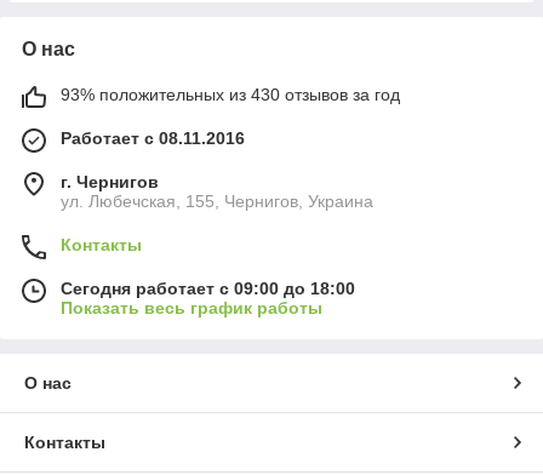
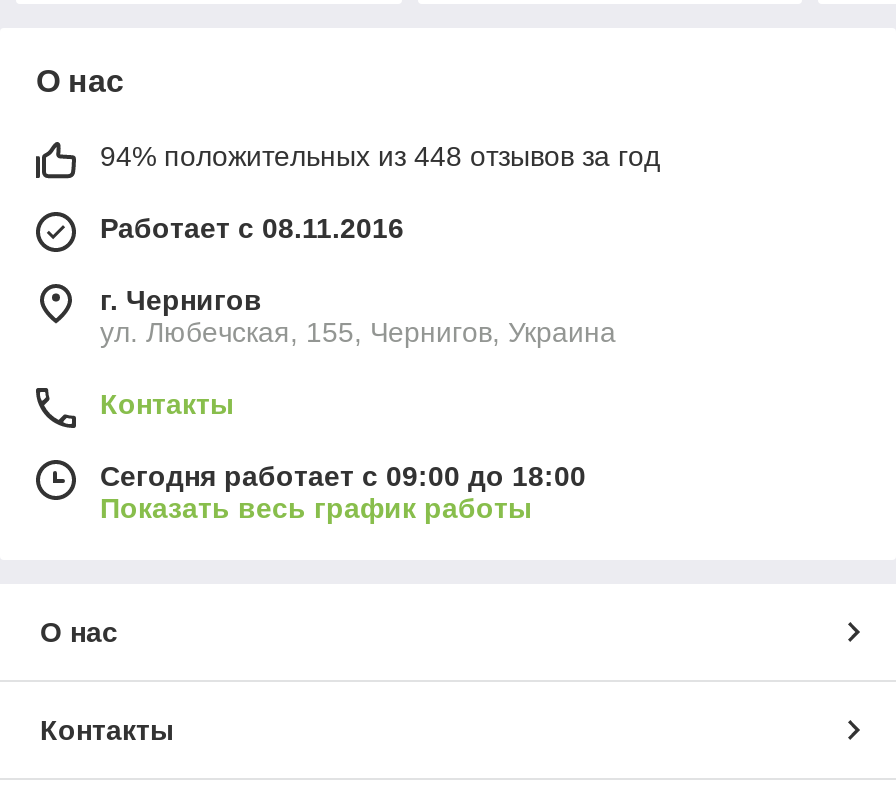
- 93% положительных из 430 отзывов за год
+ 94% положительных из 448 отзывов за год
